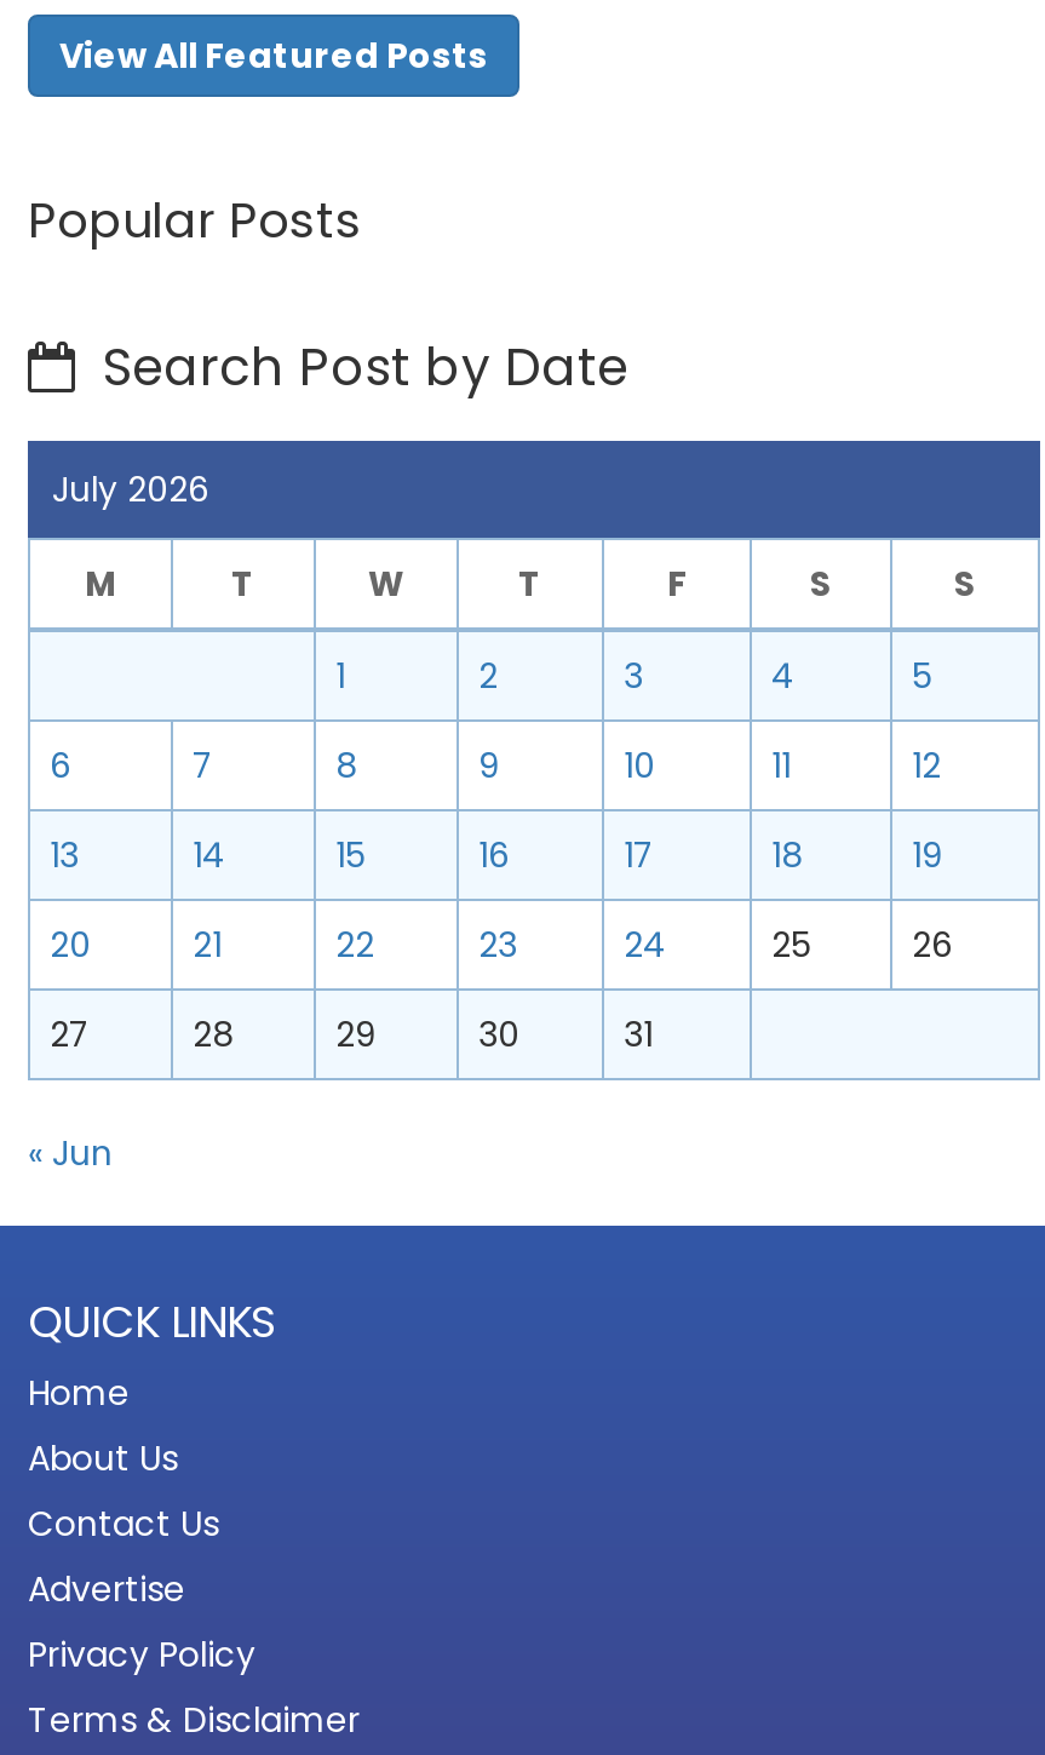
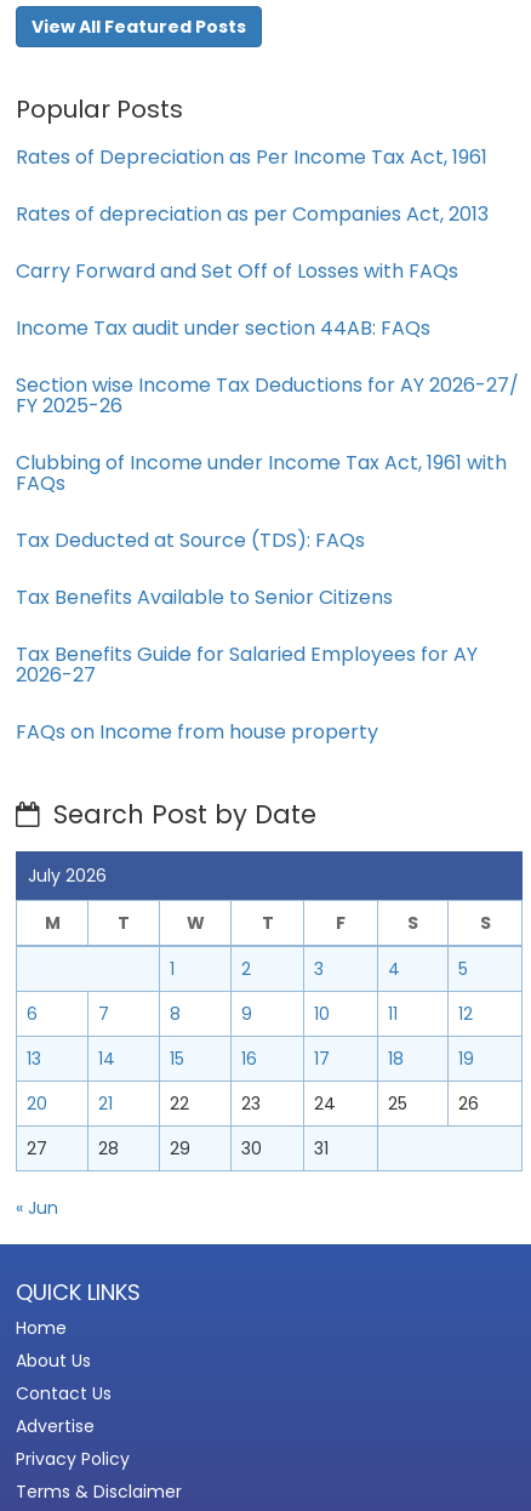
+ Rates of Depreciation as Per Income Tax Act, 1961
+ Rates of depreciation as per Companies Act, 2013
+ Carry Forward and Set Off of Losses with FAQs
+ Income Tax audit under section 44AB: FAQs
+ Section wise Income Tax Deductions for AY 2026-27/
+ FY 2025-26
+ Clubbing of Income under Income Tax Act, 1961 with
+ FAQs
+ Tax Deducted at Source (TDS): FAQs
+ Tax Benefits Available to Senior Citizens
+ Tax Benefits Guide for Salaried Employees for AY
+ 2026-27
+ FAQs on Income from house property
